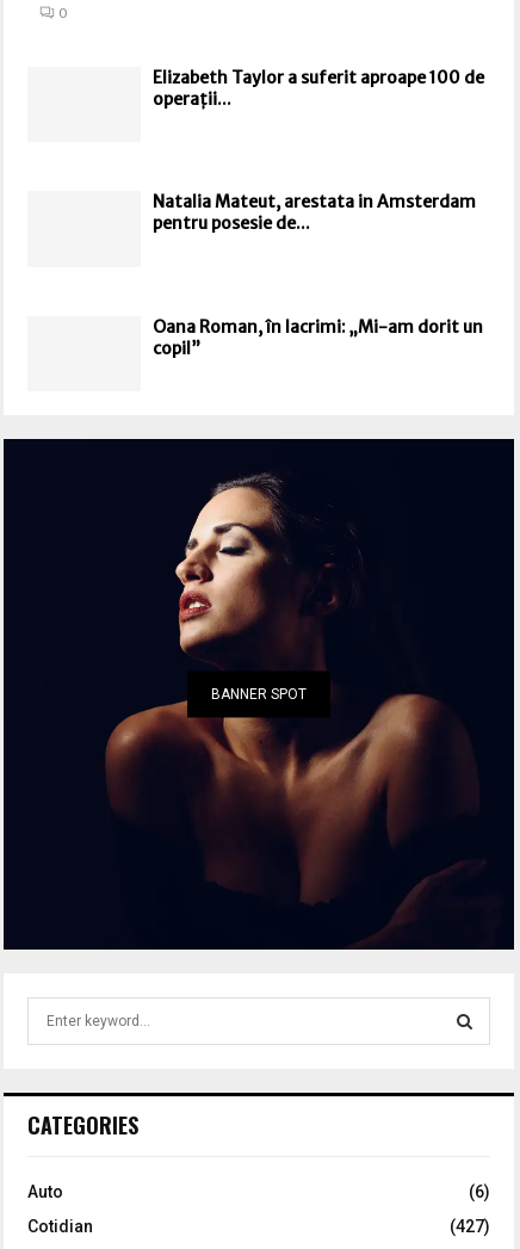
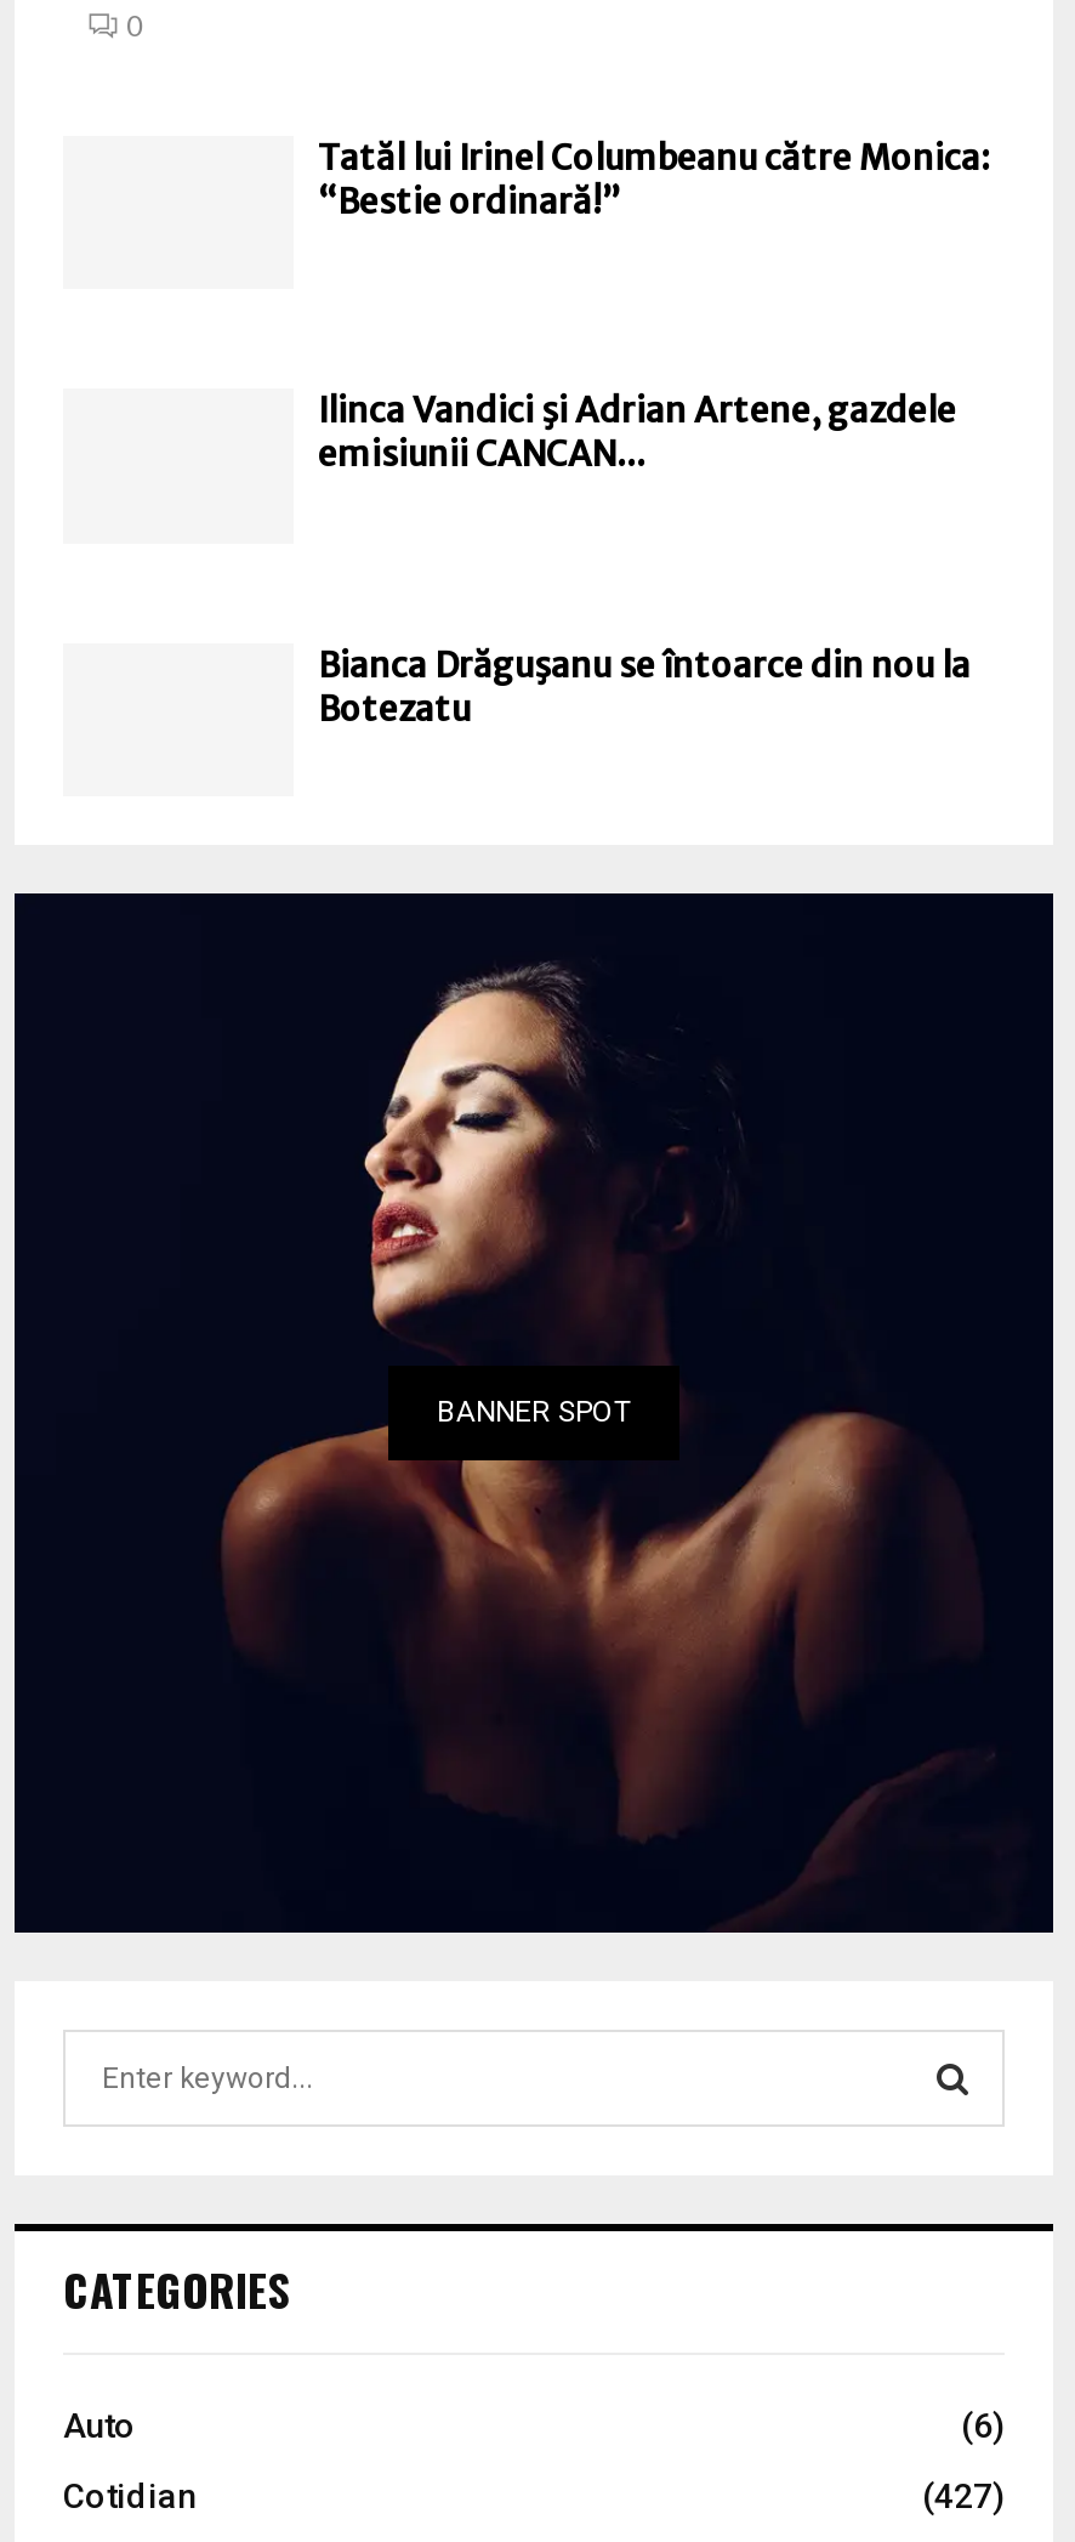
- Elizabeth Taylor a suferit aproape 100 de
- operații...
+ Tatăl lui Irinel Columbeanu către Monica:
+ “Bestie ordinară!”

- Natalia Mateut, arestata in Amsterdam
- pentru posesie de...
+ Ilinca Vandici şi Adrian Artene, gazdele
+ emisiunii CANCAN...

- Oana Roman, în lacrimi: „Mi-am dorit un
- copil”
+ Bianca Drăguşanu se întoarce din nou la
+ Botezatu
